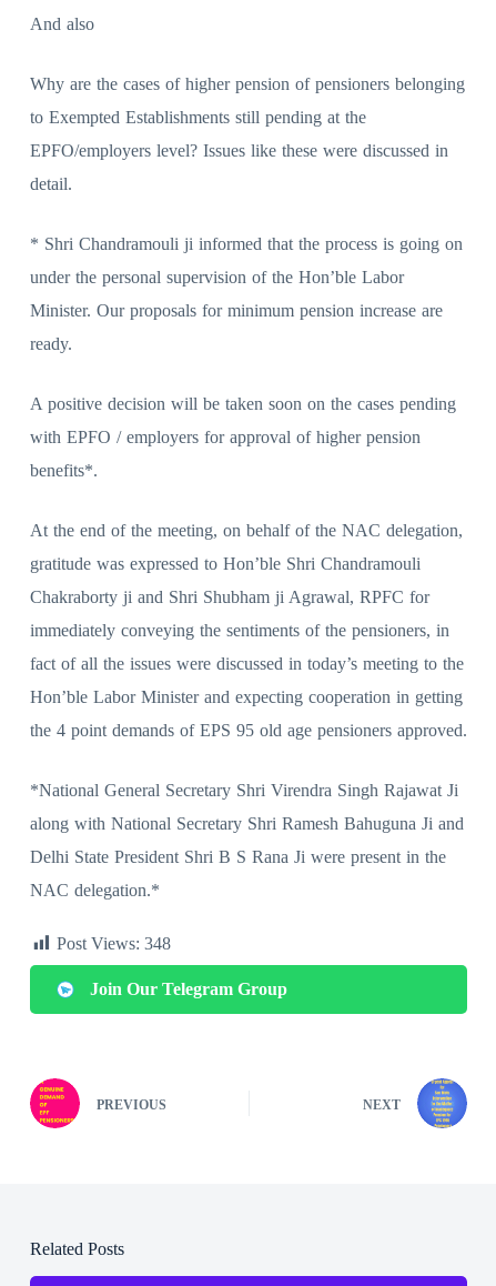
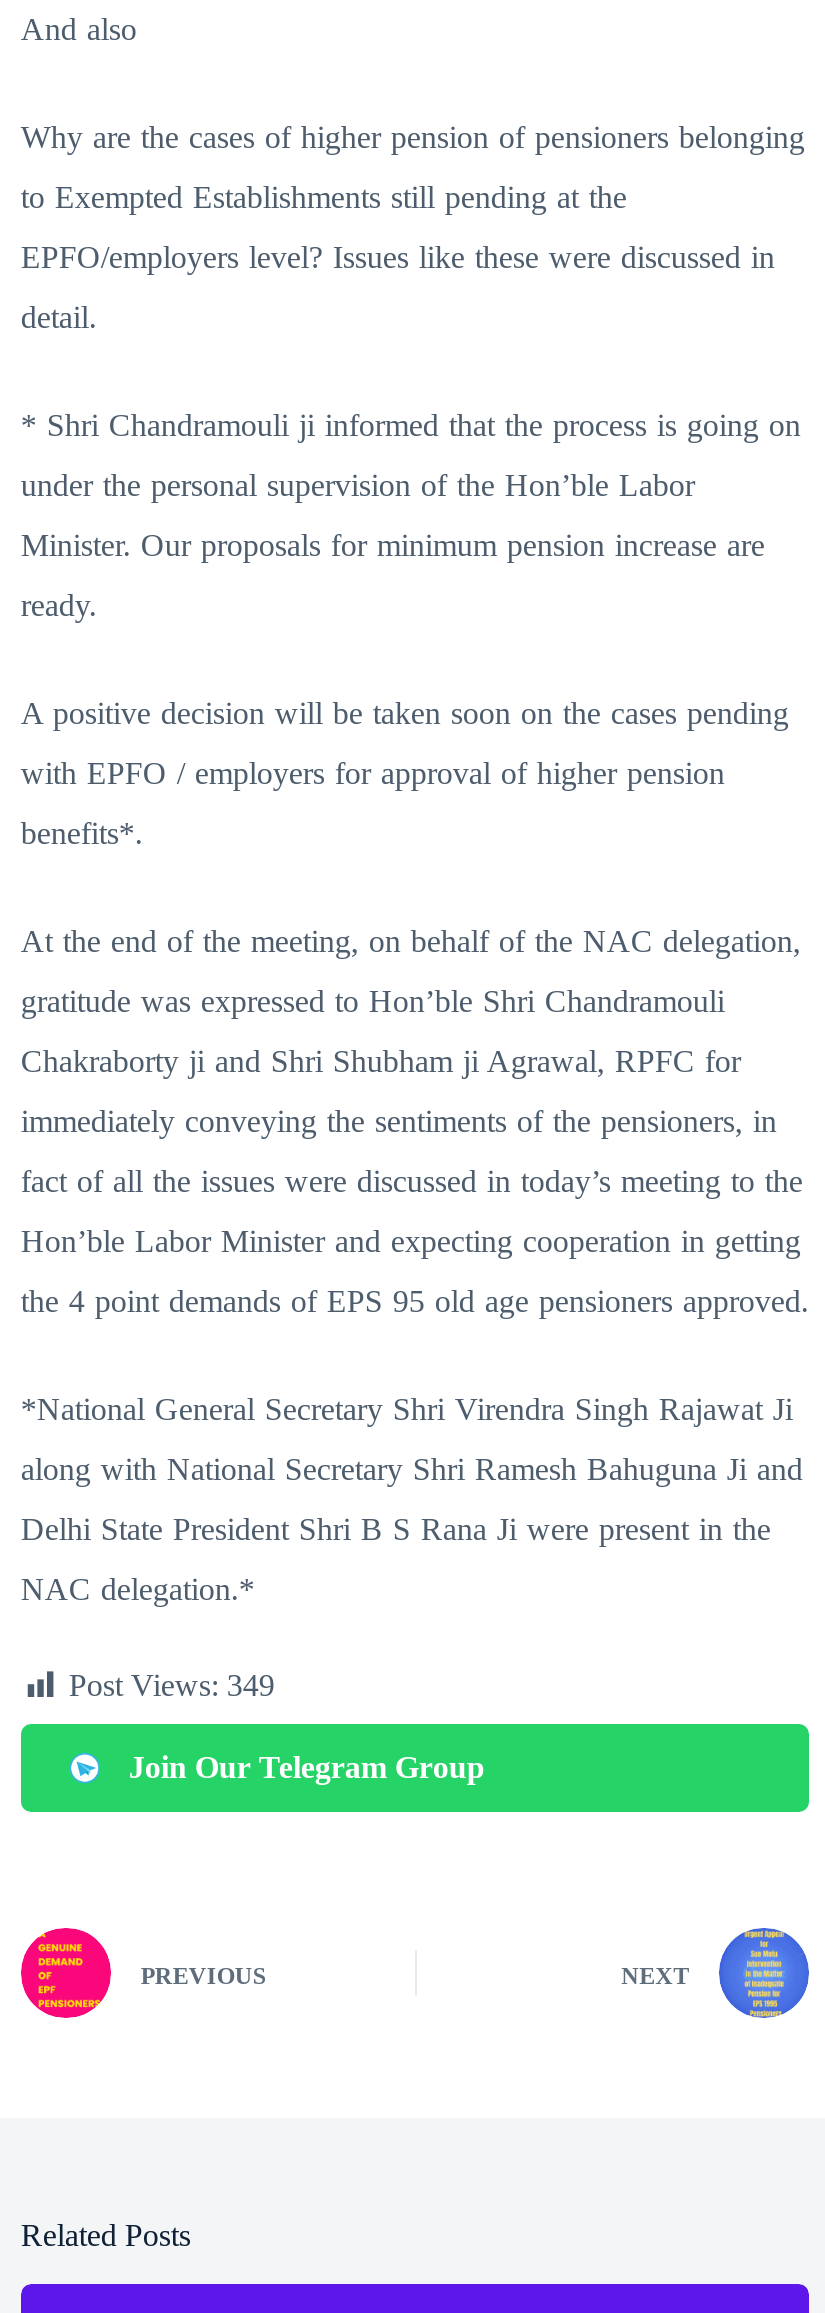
- Post Views: 348
+ Post Views: 349
